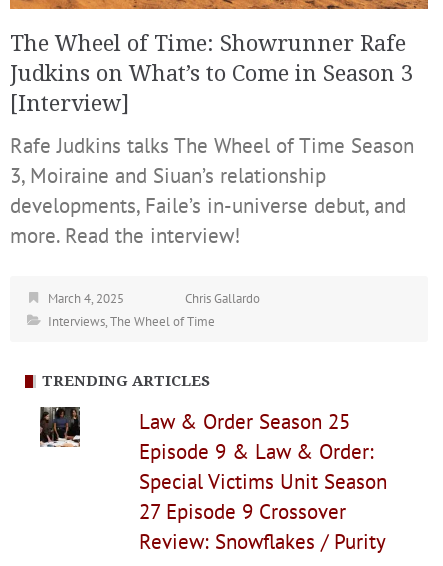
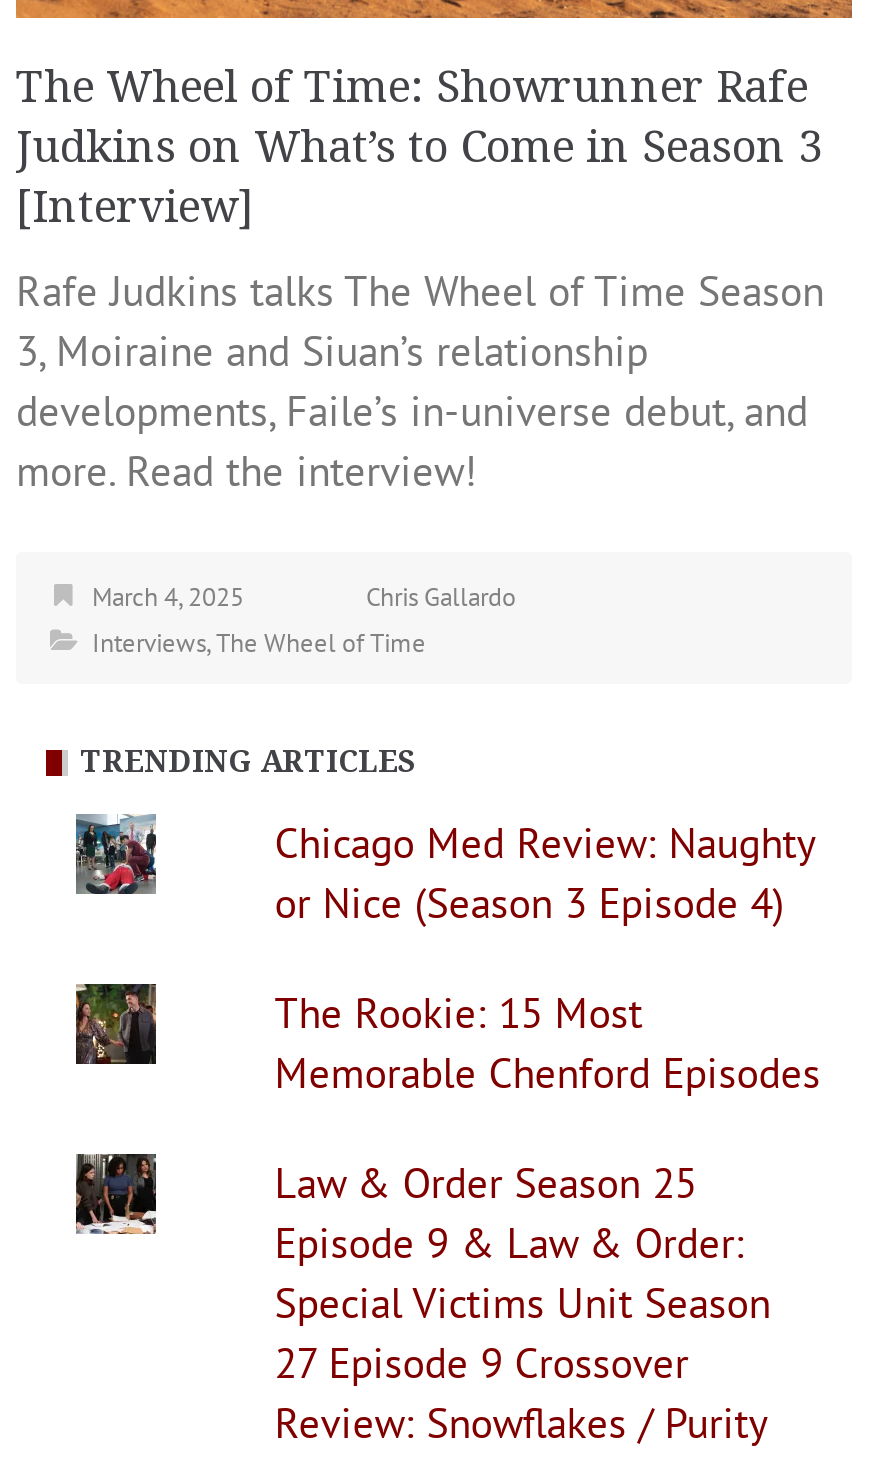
+ [image]

+ [image]

+ Chicago Med Review: Naughty
+ or Nice (Season 3 Episode 4)
+ The Rookie: 15 Most
+ Memorable Chenford Episodes
